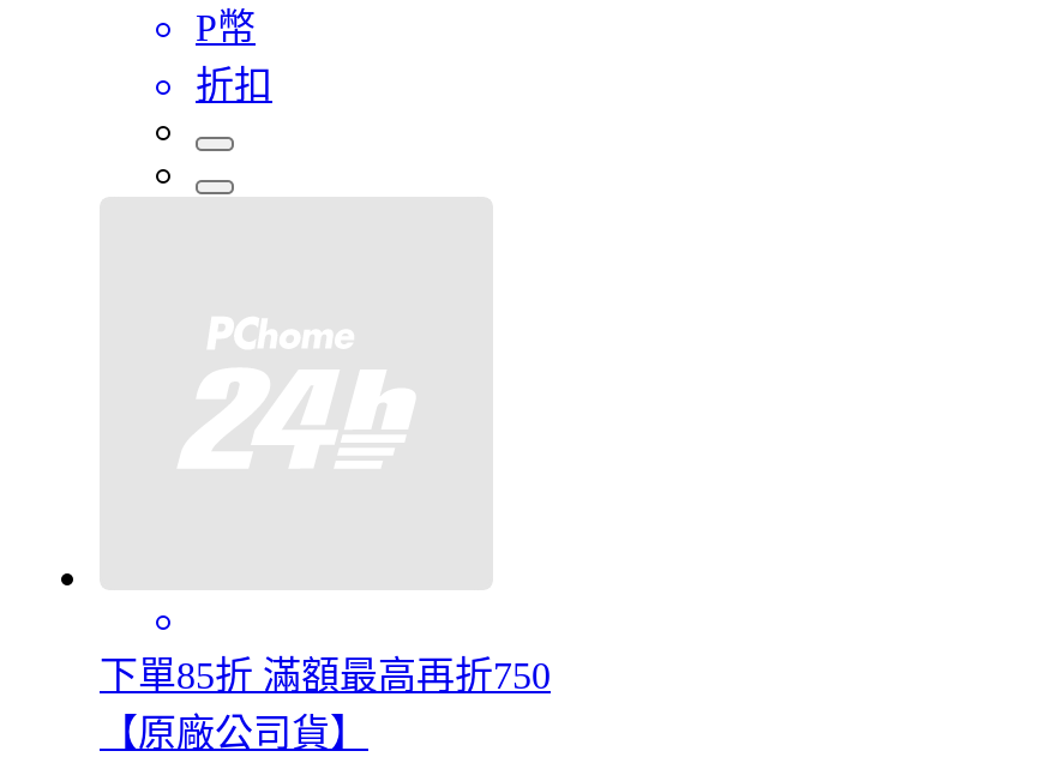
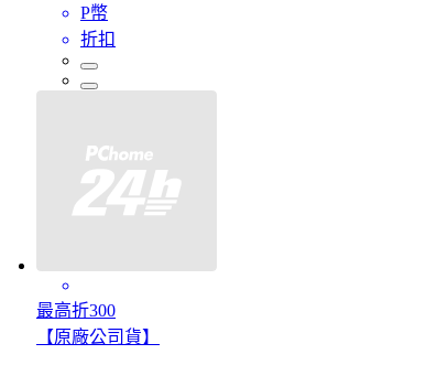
- 下單85折 滿額最高再折750
+ 最高折300
